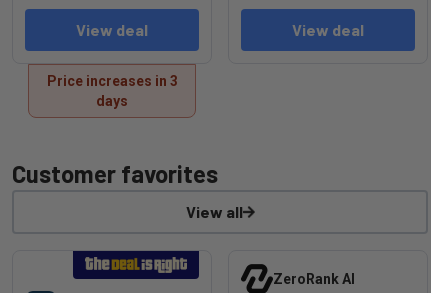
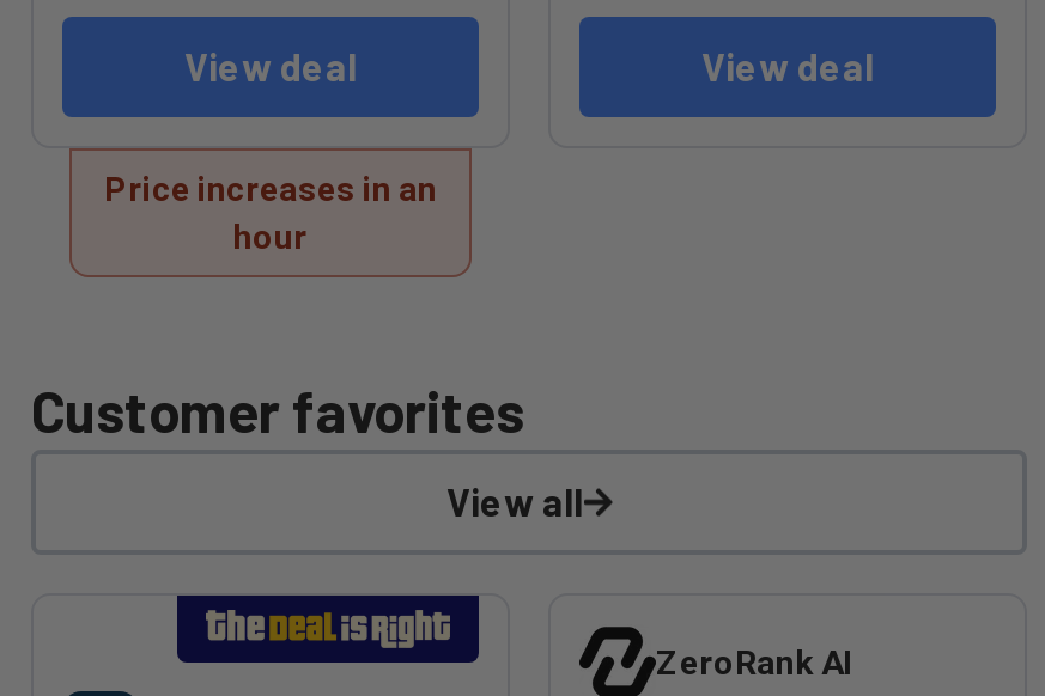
- Price increases in 3
- days
+ Price increases in an
+ hour
